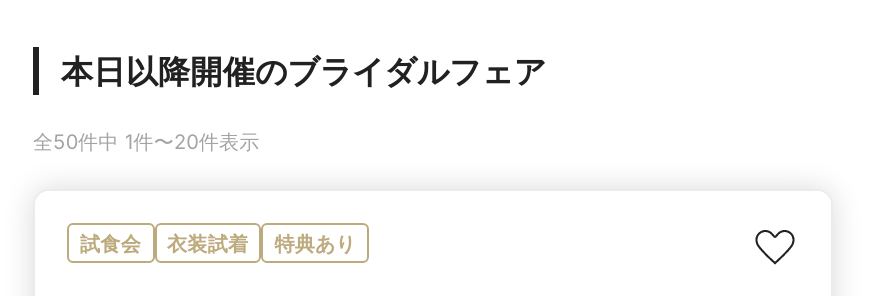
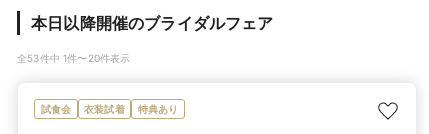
- 全50件中 1件〜20件表示
+ 全53件中 1件〜20件表示
